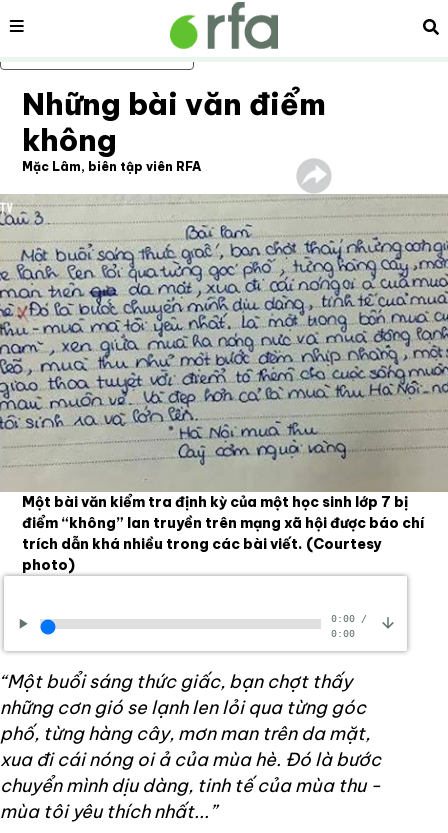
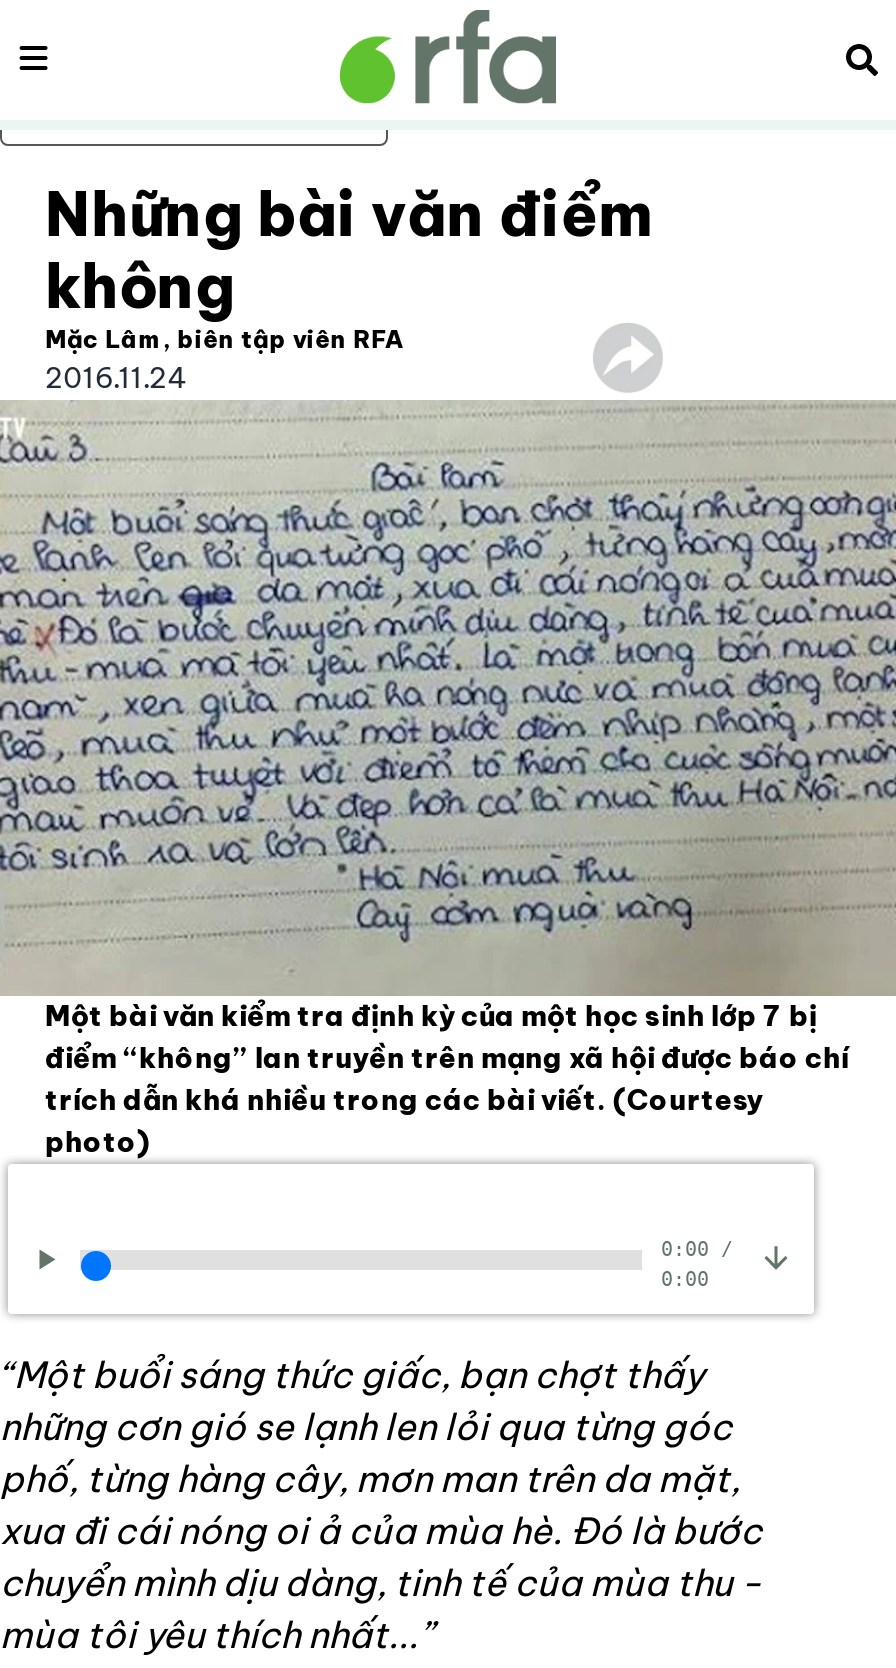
+ 2016.11.24
